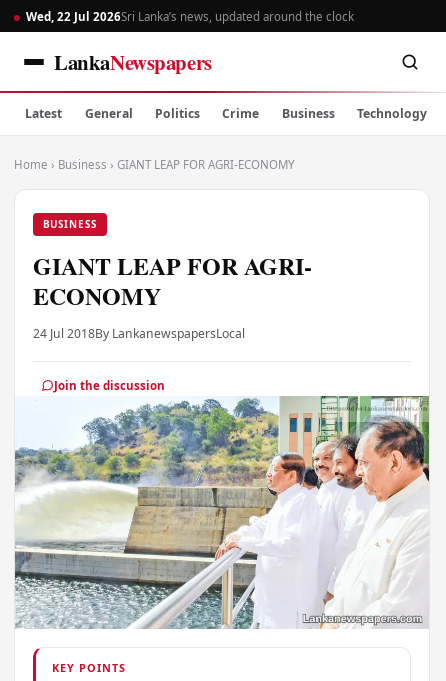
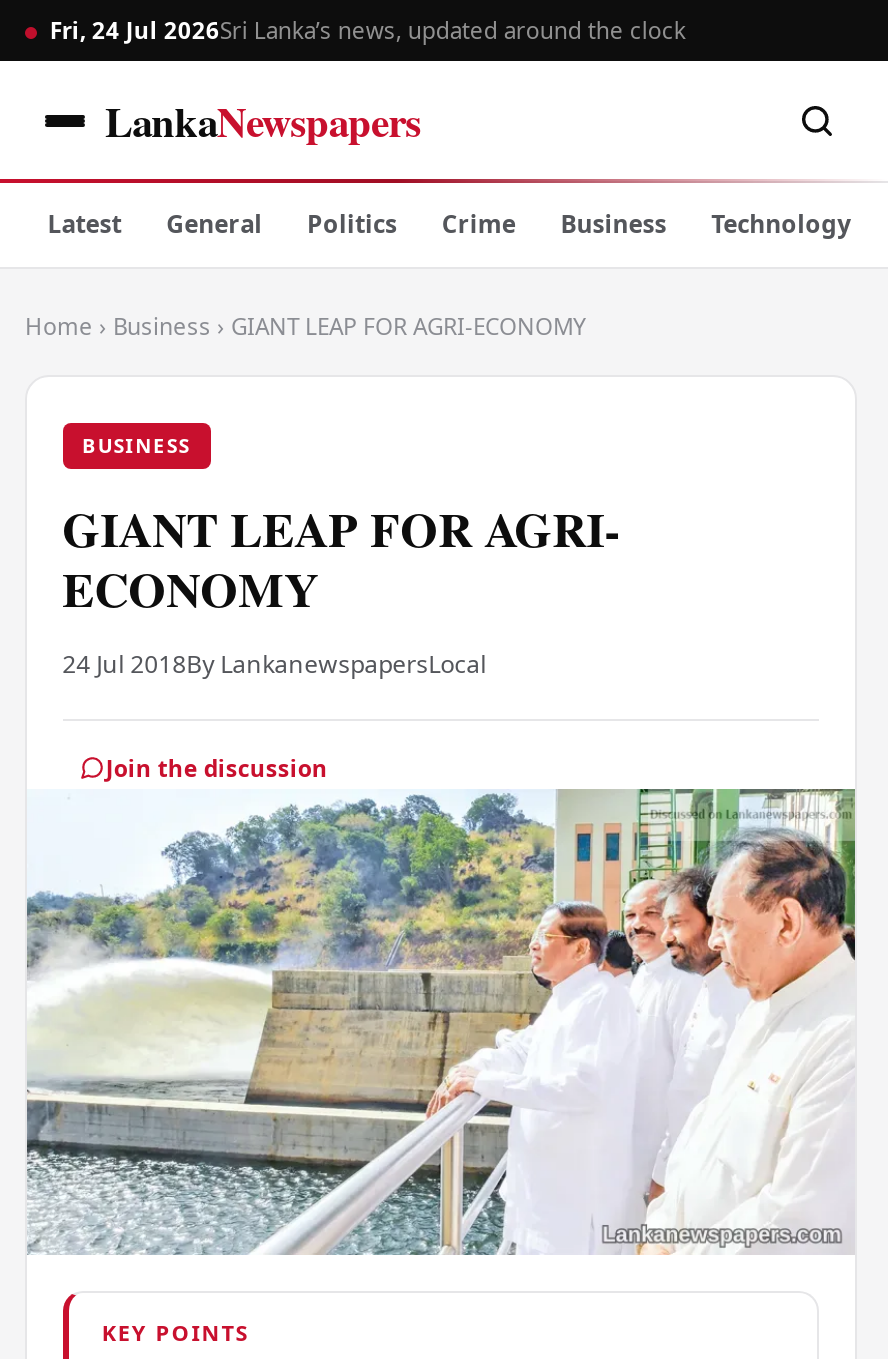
- Wed, 22 Jul 2026Sri Lanka’s news, updated around the clock
+ Fri, 24 Jul 2026Sri Lanka’s news, updated around the clock
